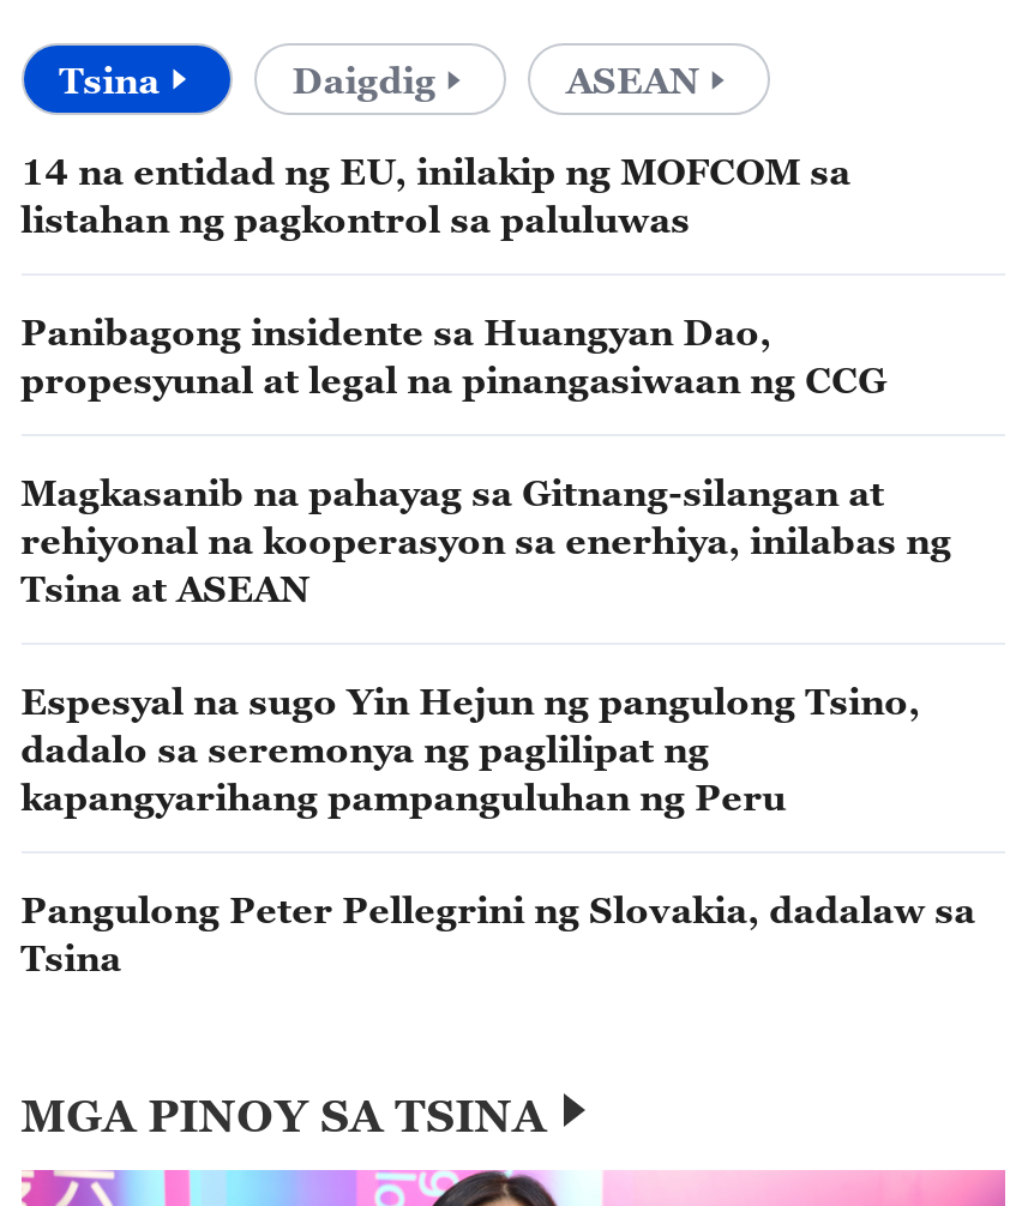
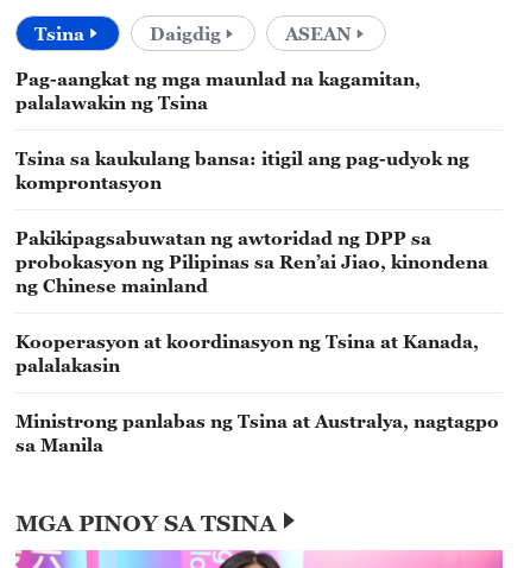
- 14 na entidad ng EU, inilakip ng MOFCOM sa
- listahan ng pagkontrol sa paluluwas
+ Pag-aangkat ng mga maunlad na kagamitan,
+ palalawakin ng Tsina

- Panibagong insidente sa Huangyan Dao,
- propesyunal at legal na pinangasiwaan ng CCG
+ Tsina sa kaukulang bansa: itigil ang pag-udyok ng
+ komprontasyon

- Magkasanib na pahayag sa Gitnang-silangan at
- rehiyonal na kooperasyon sa enerhiya, inilabas ng
- Tsina at ASEAN
+ Pakikipagsabuwatan ng awtoridad ng DPP sa
+ probokasyon ng Pilipinas sa Ren’ai Jiao, kinondena
+ ng Chinese mainland

- Espesyal na sugo Yin Hejun ng pangulong Tsino,
- dadalo sa seremonya ng paglilipat ng
- kapangyarihang pampanguluhan ng Peru
+ Kooperasyon at koordinasyon ng Tsina at Kanada,
+ palalakasin

- Pangulong Peter Pellegrini ng Slovakia, dadalaw sa
- Tsina
+ Ministrong panlabas ng Tsina at Australya, nagtagpo
+ sa Manila
